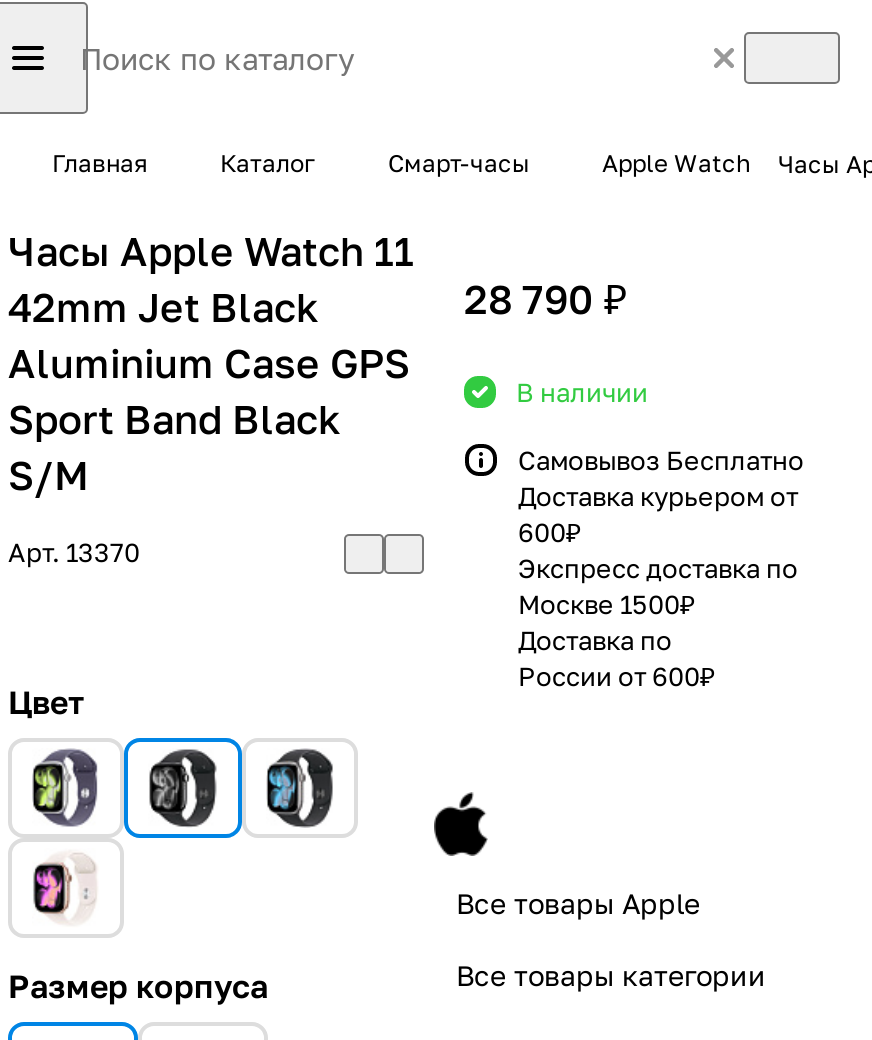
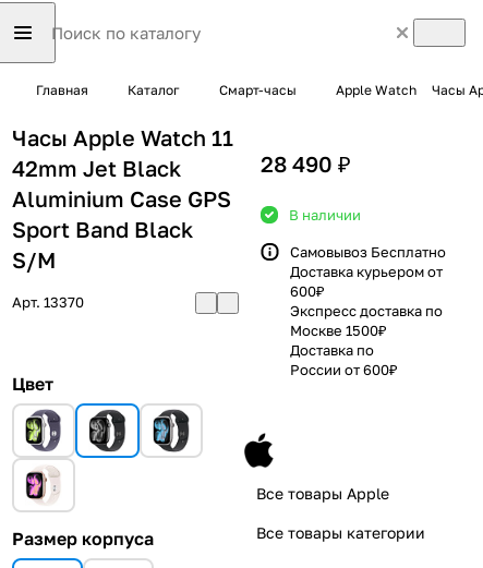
- 28 790 ₽
+ 28 490 ₽
